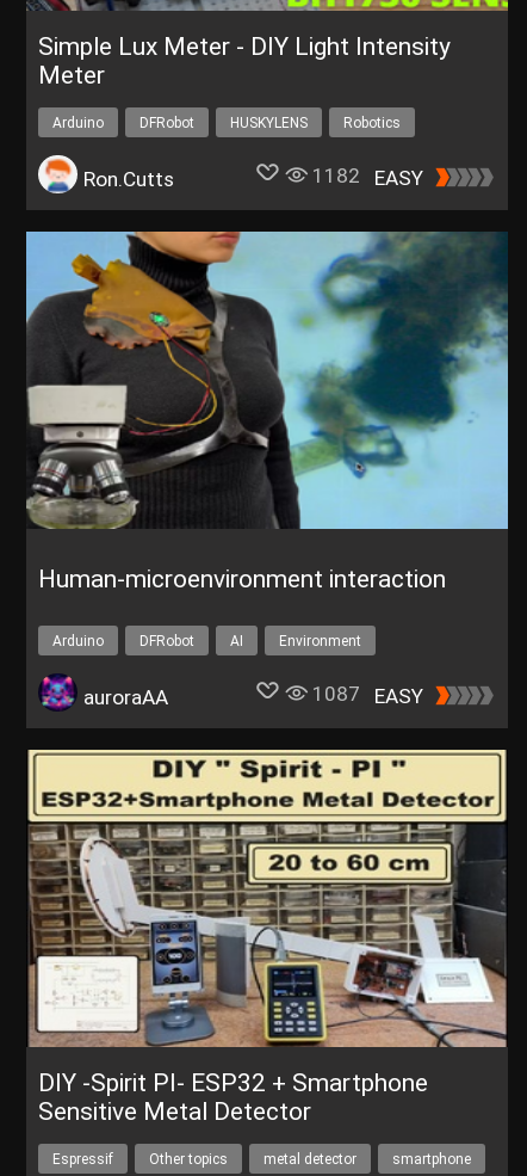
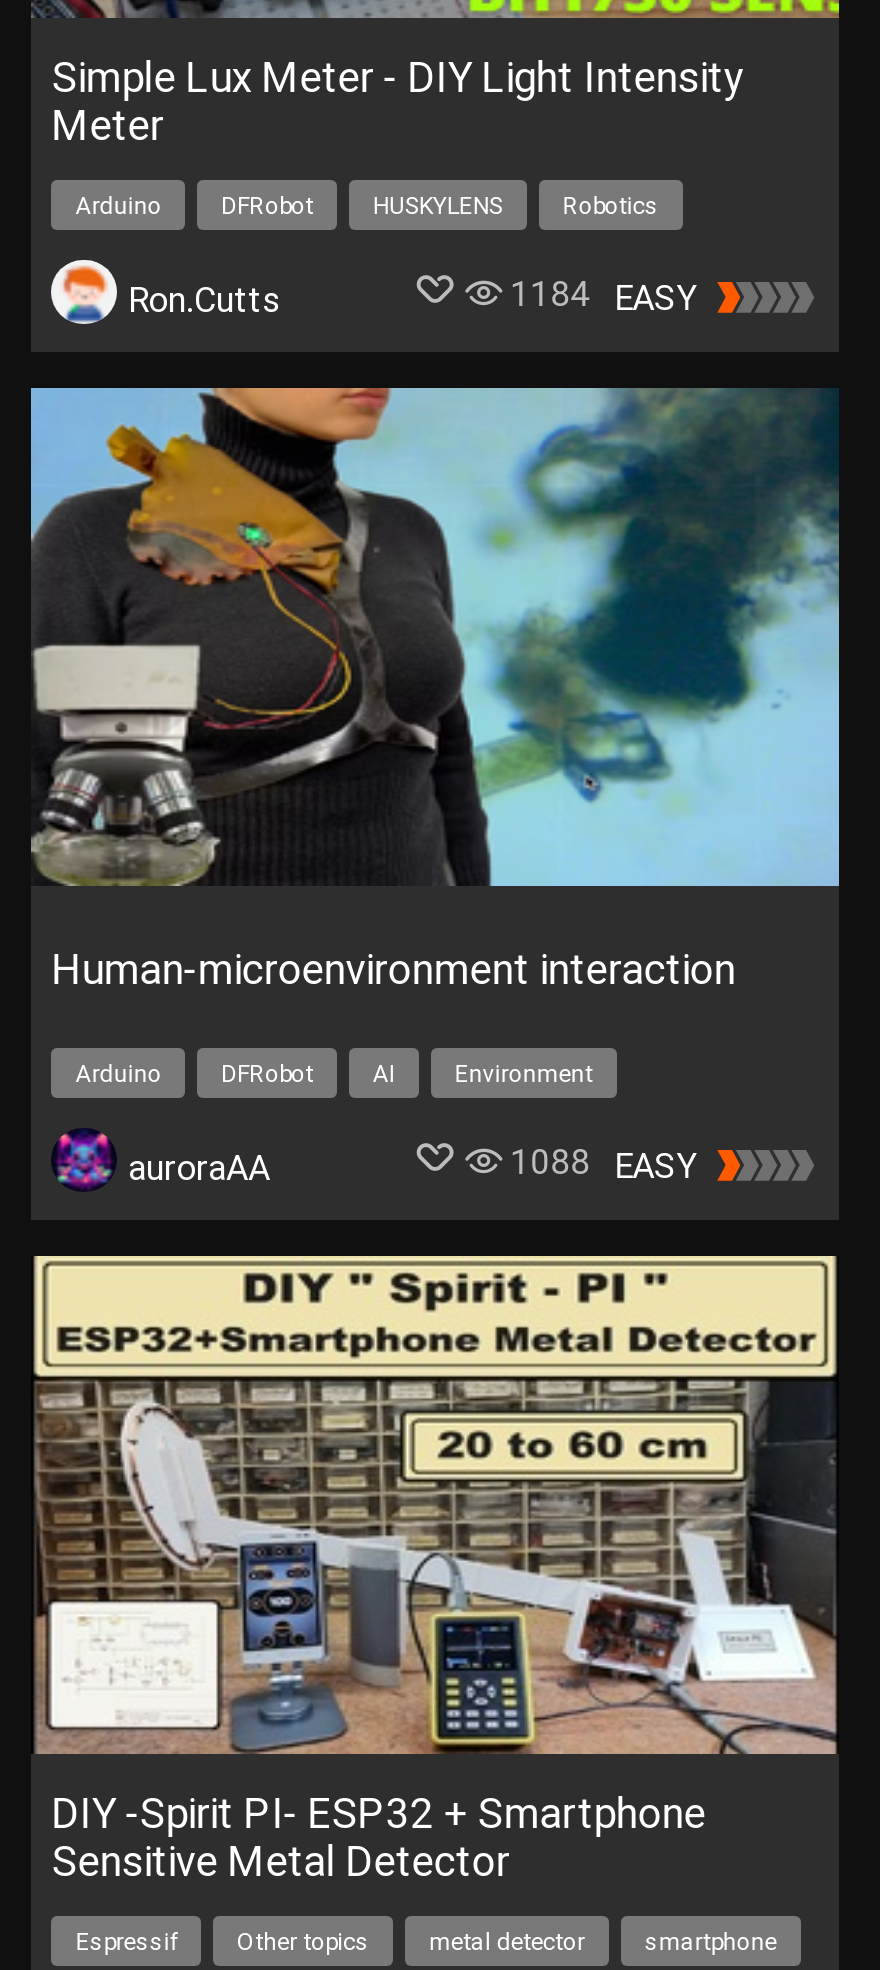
- 1182 EASY
+ 1184 EASY

- 1087 EASY
+ 1088 EASY
